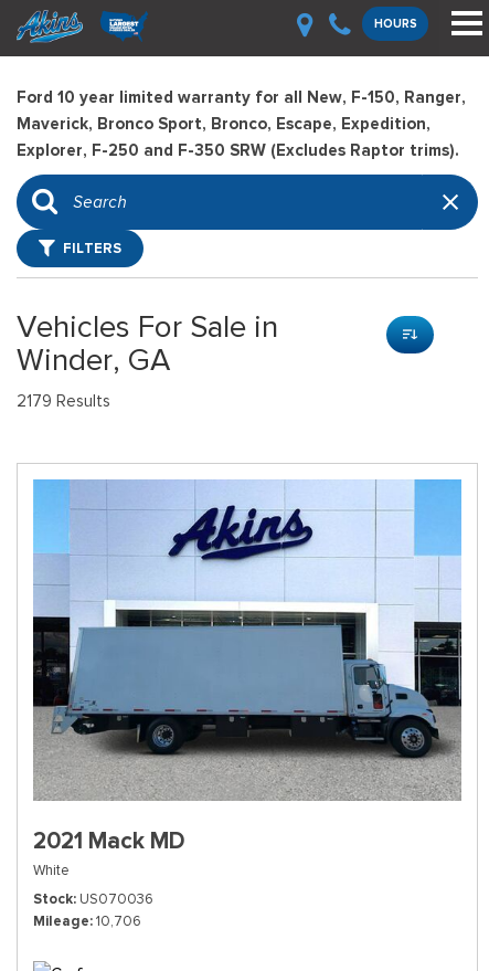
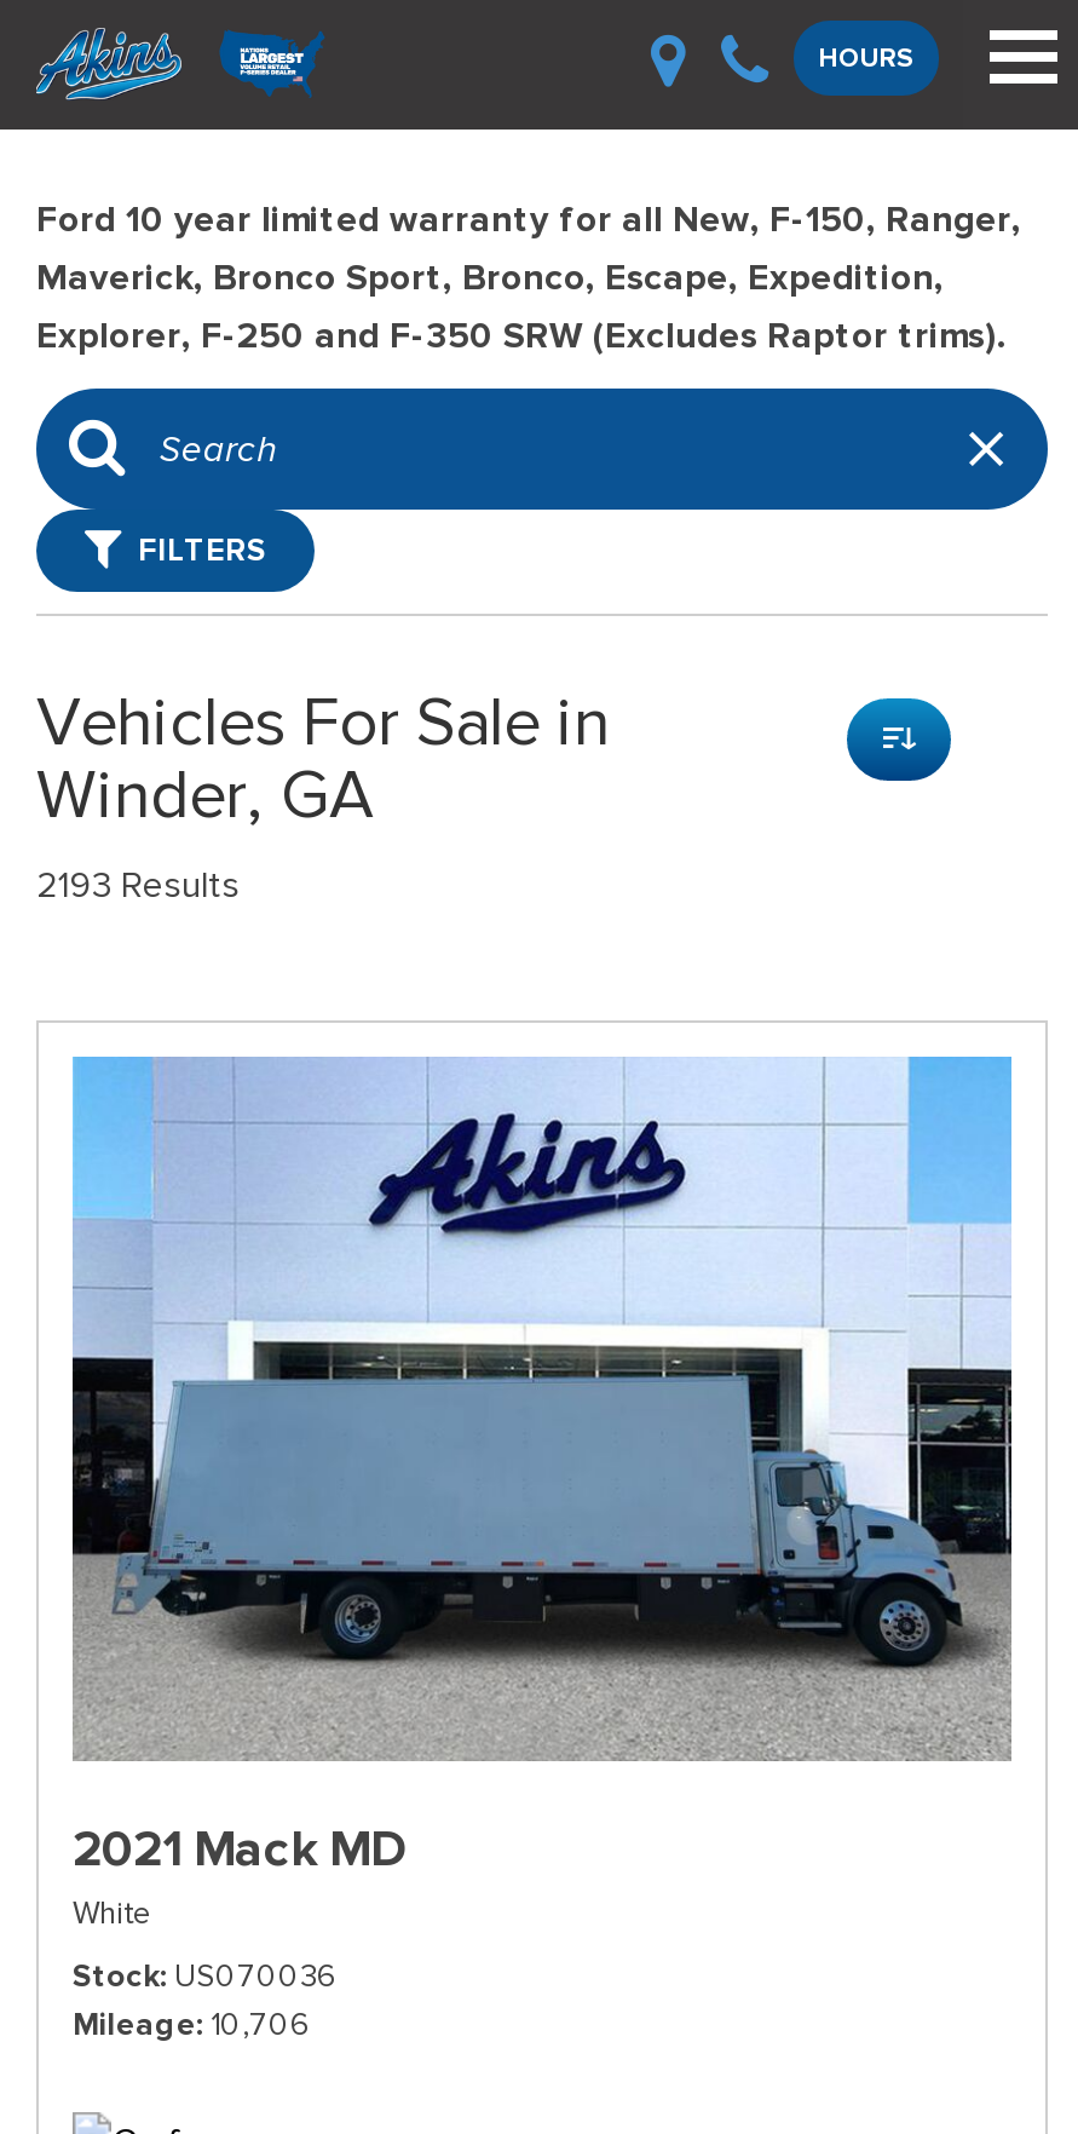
- 2179 Results
+ 2193 Results
